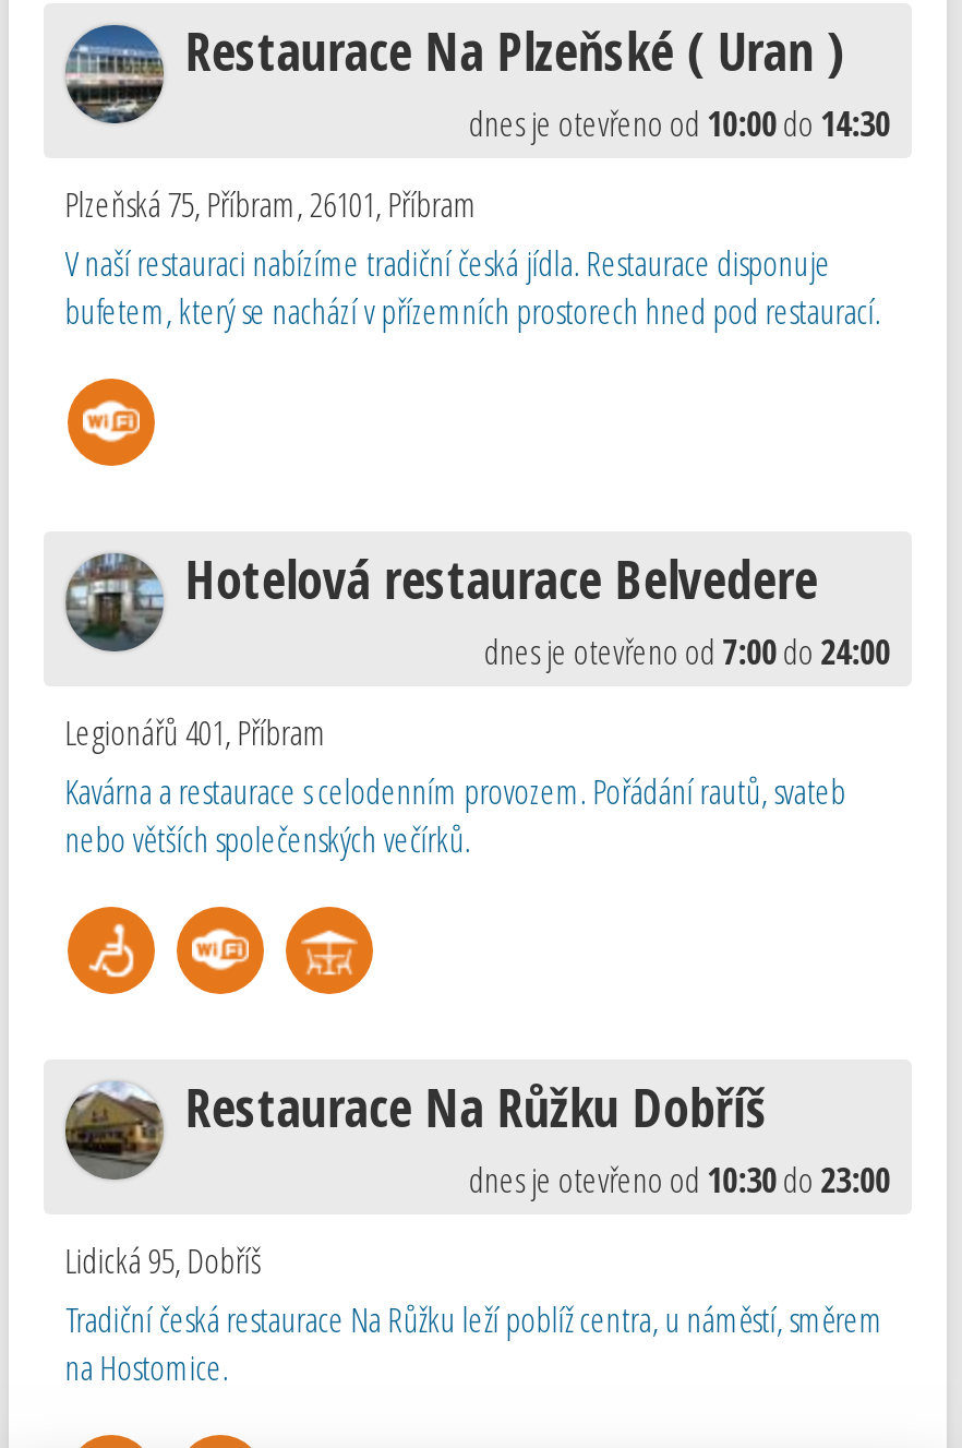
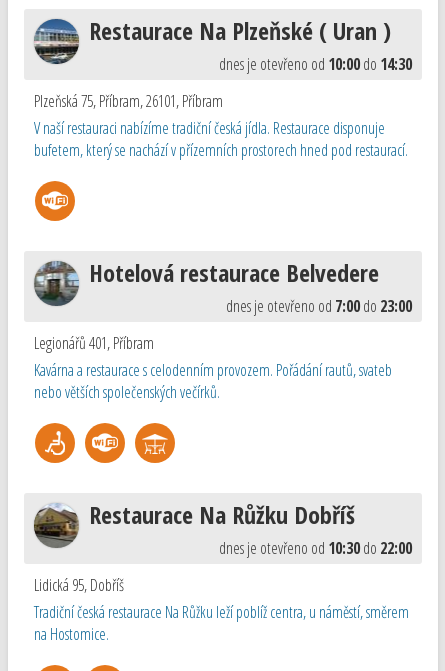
- dnes je otevřeno od 7:00do 24:00
+ dnes je otevřeno od 7:00do 23:00

- dnes je otevřeno od 10:30do 23:00
+ dnes je otevřeno od 10:30do 22:00
